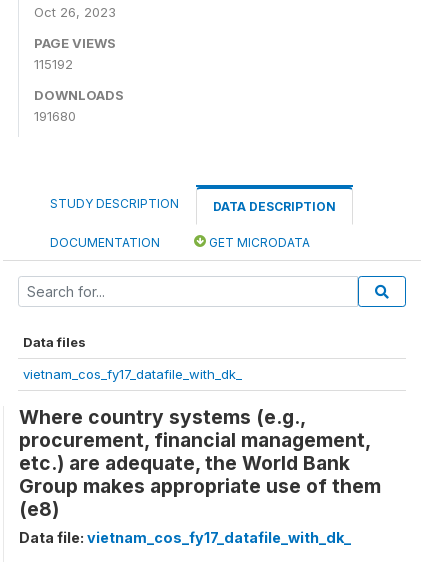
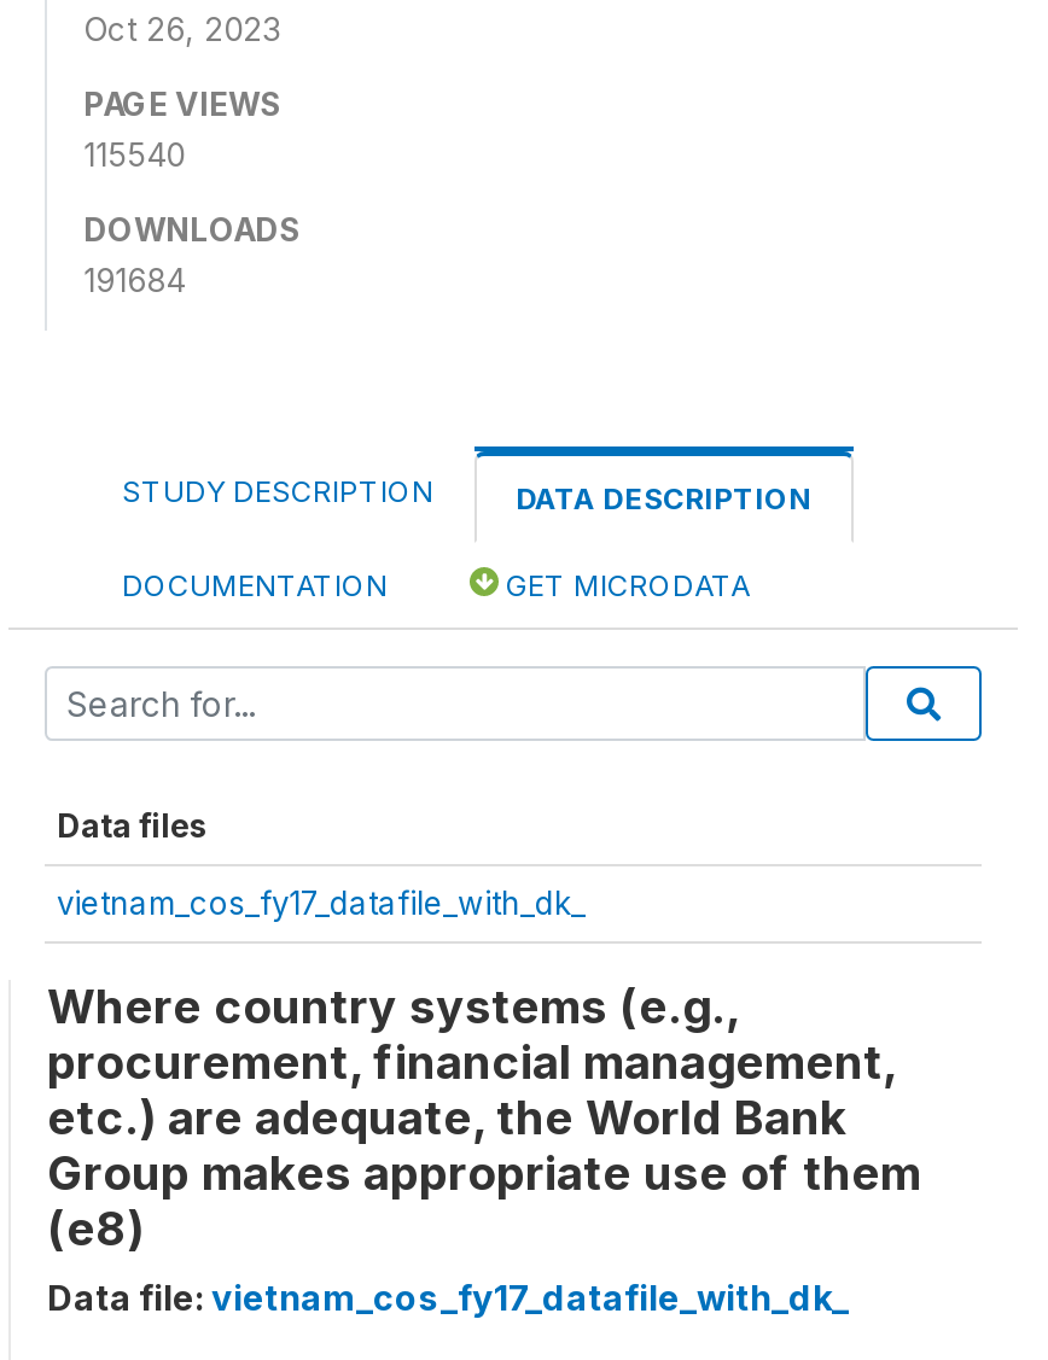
- 115192
+ 115540

- 191680
+ 191684
